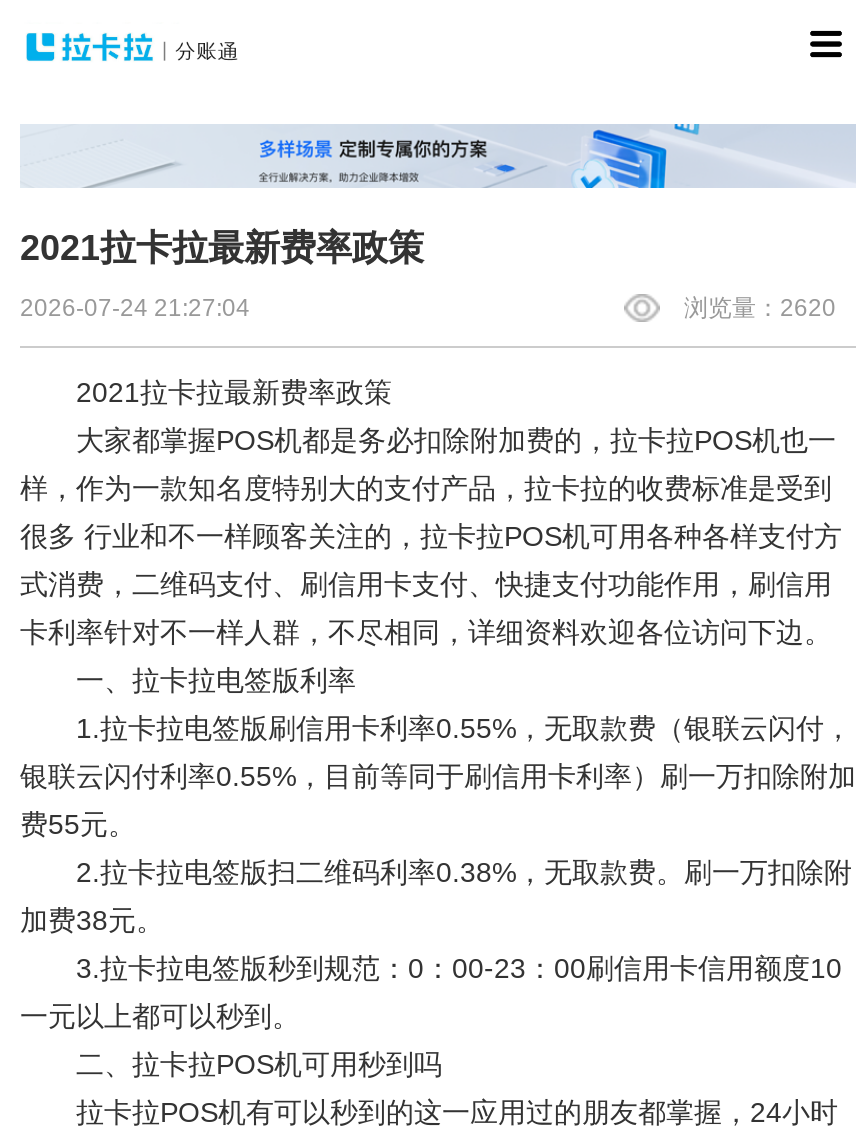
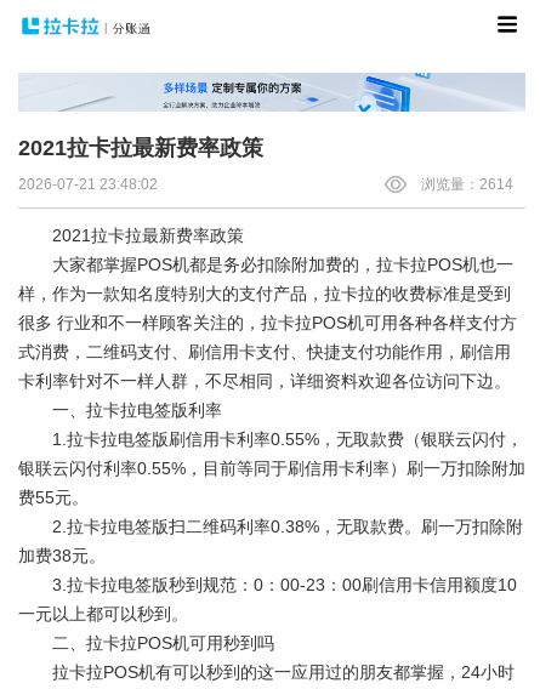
- 2026-07-24 21:27:04
+ 2026-07-21 23:48:02

- 浏览量：2620
+ 浏览量：2614
